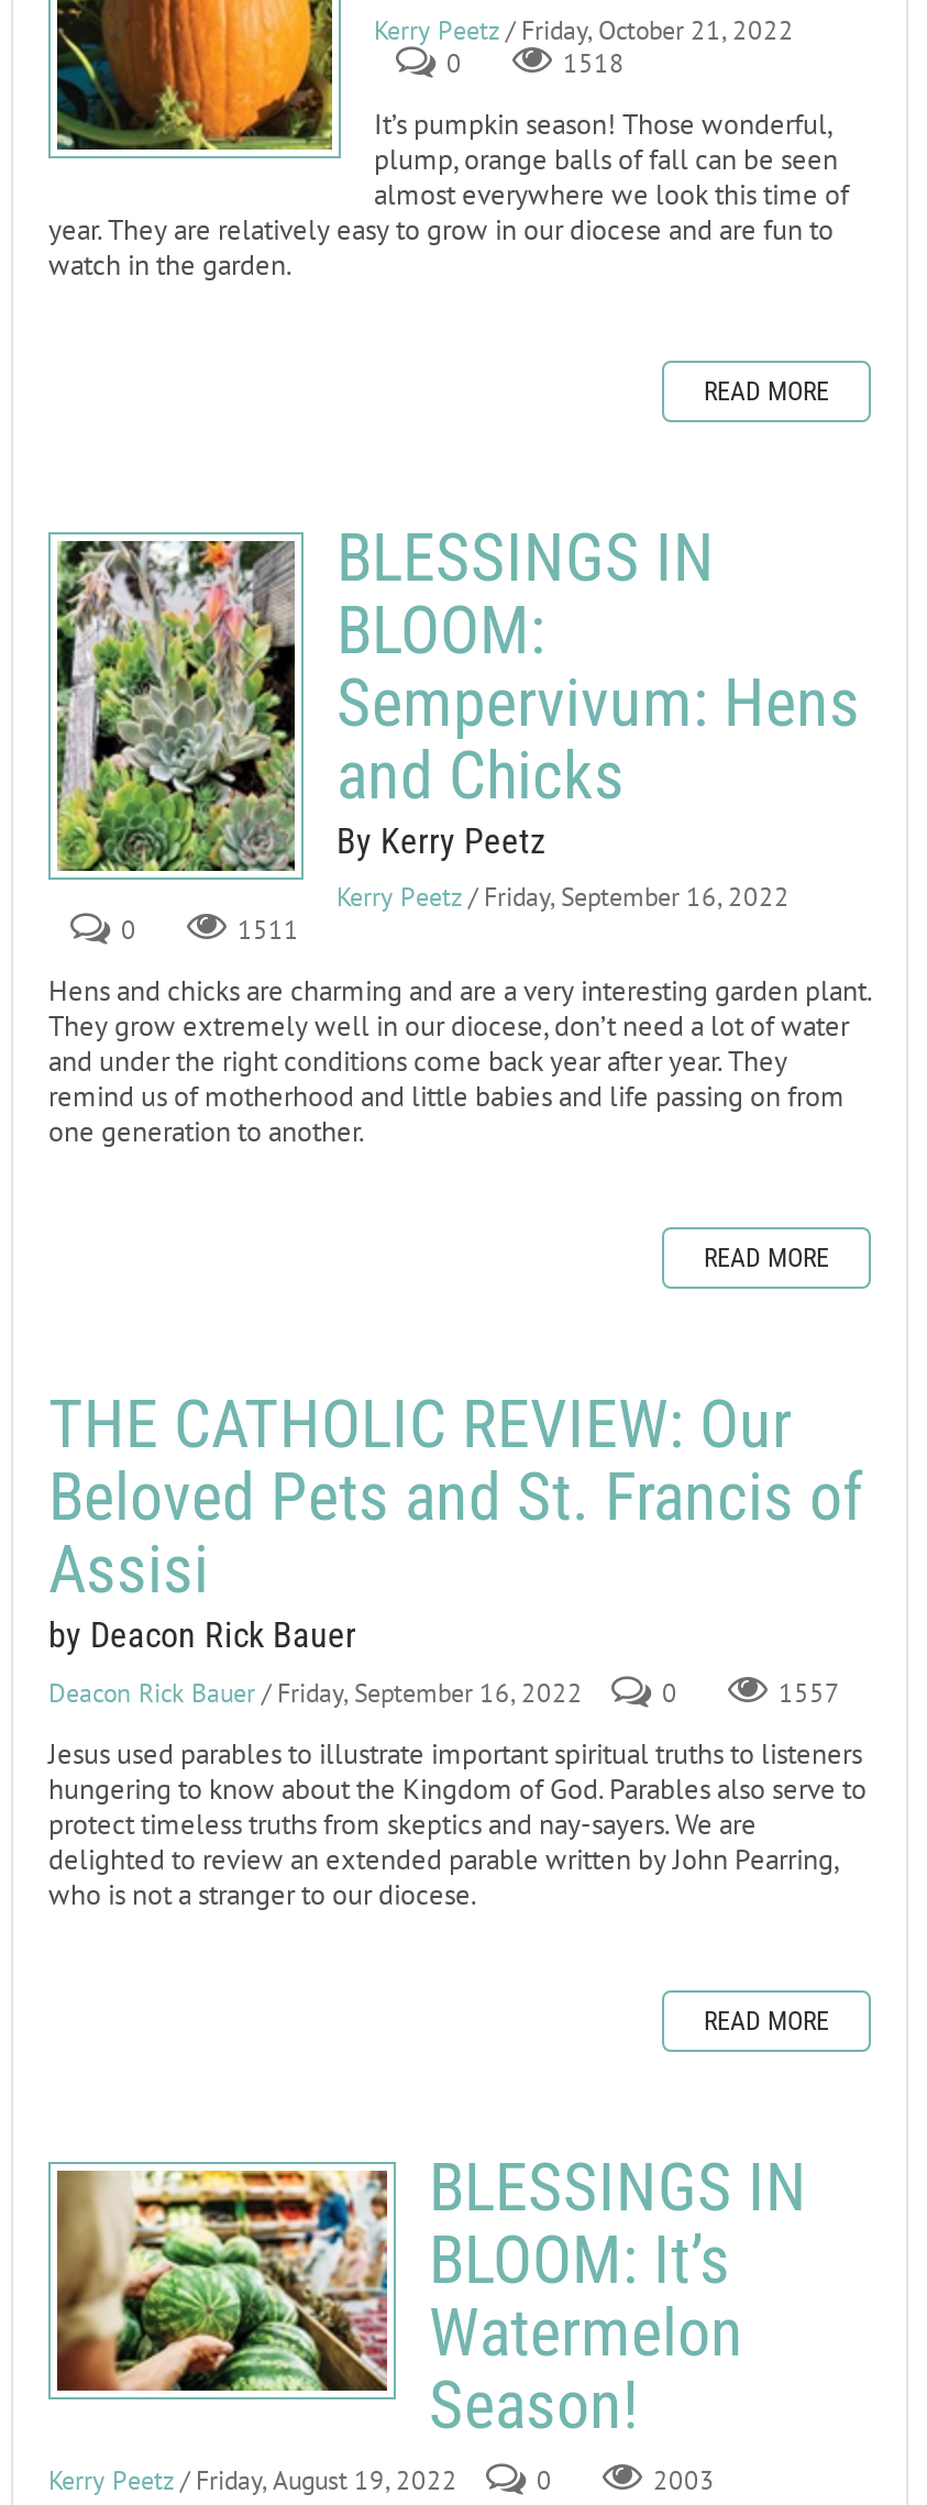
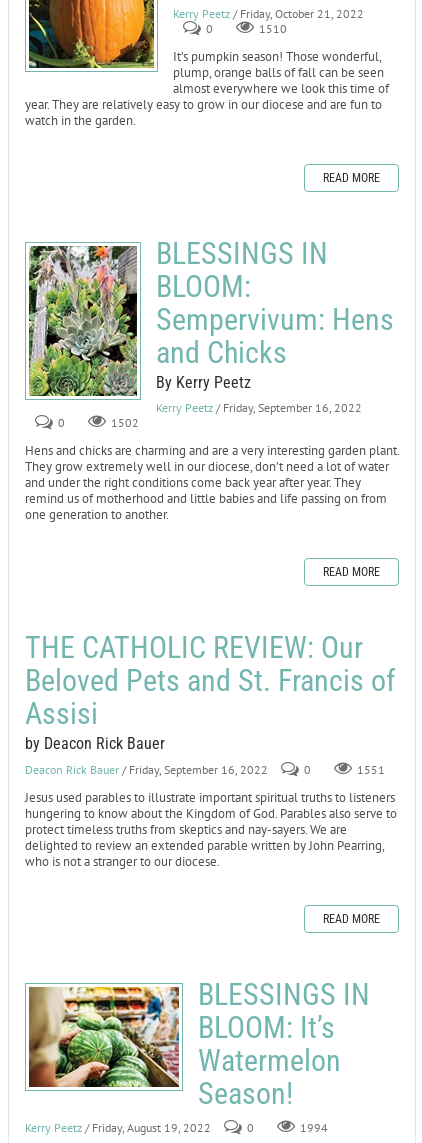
- 1518
+ 1510

- 1511
+ 1502

- 1557
+ 1551

- 2003
+ 1994
